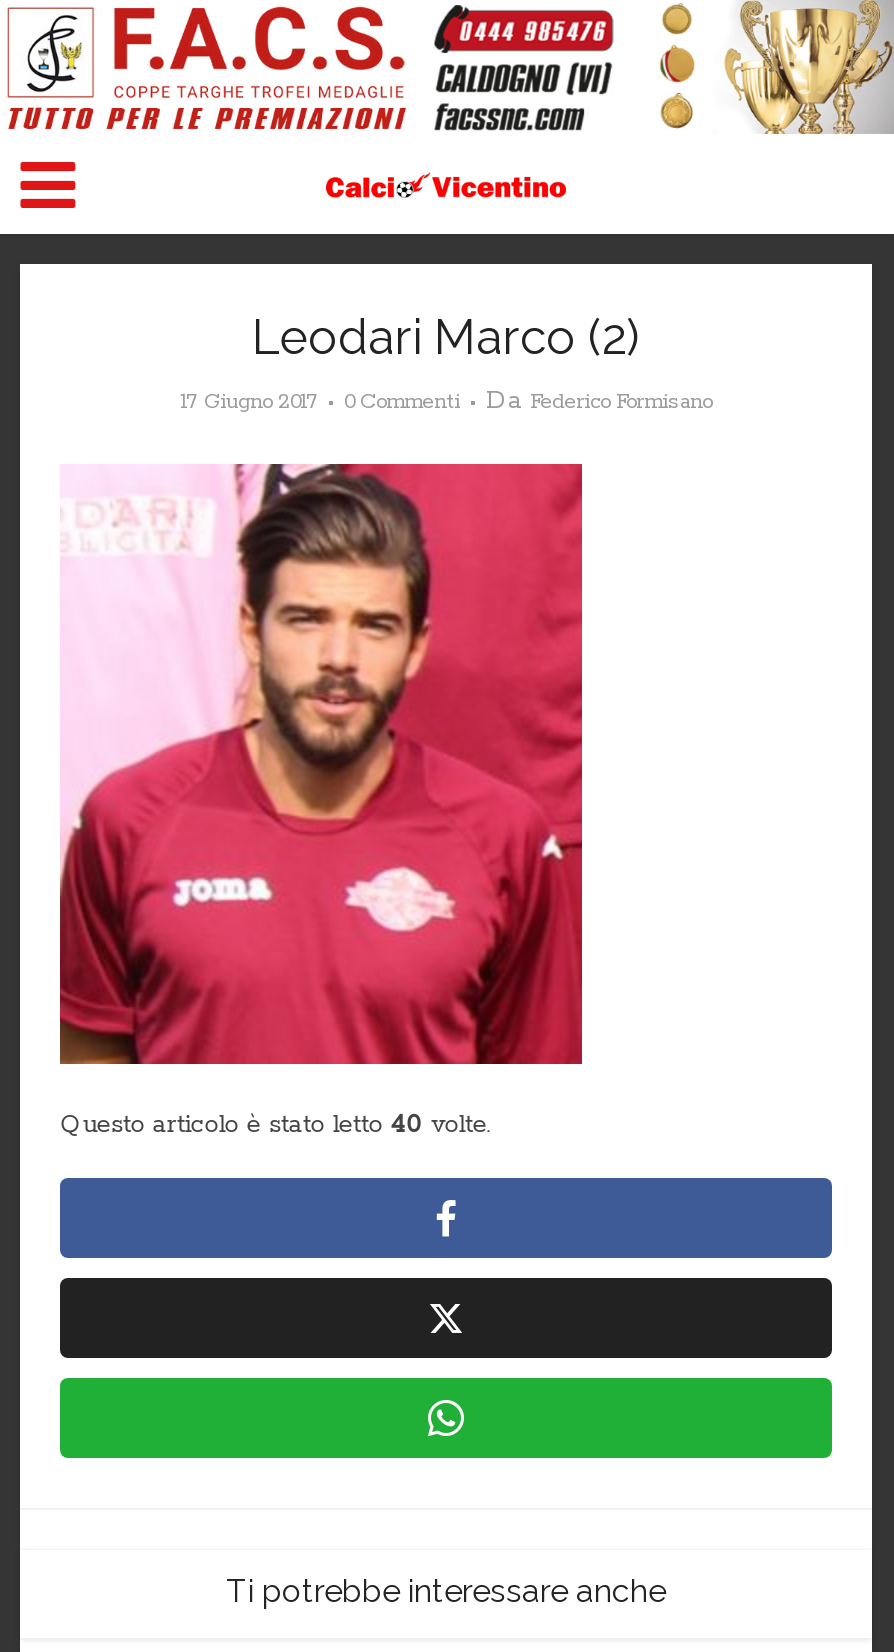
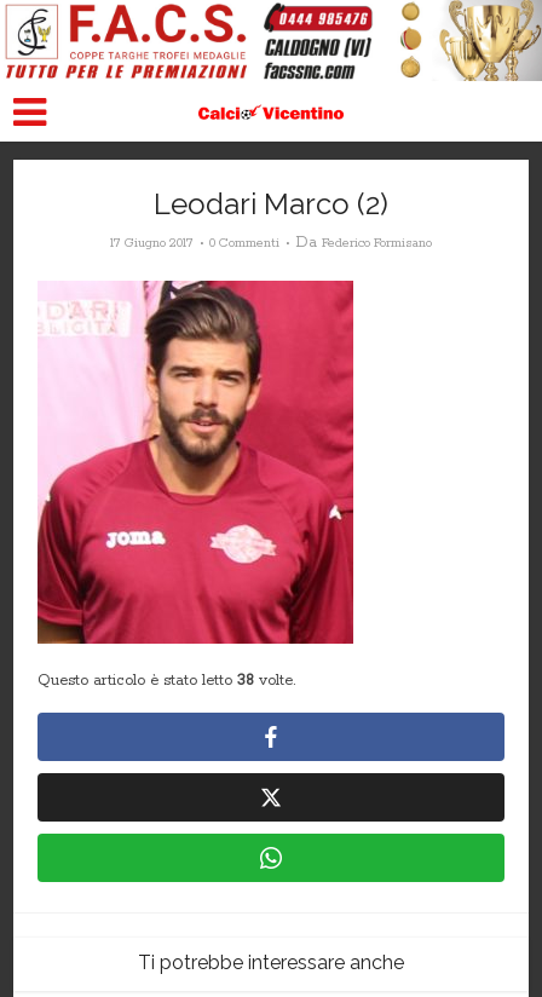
- Questo articolo è stato letto 40 volte.
+ Questo articolo è stato letto 38 volte.
